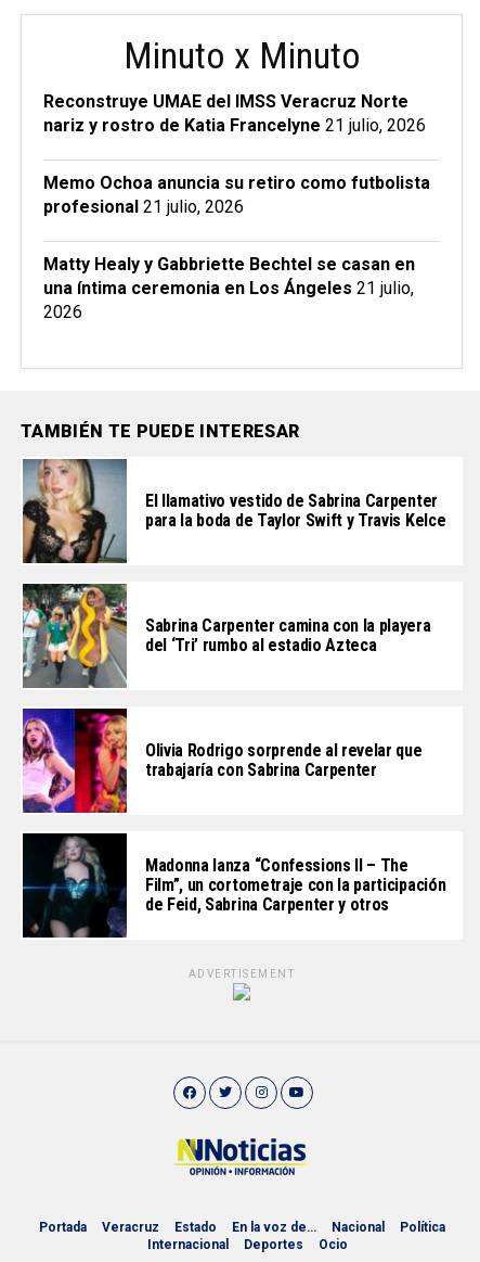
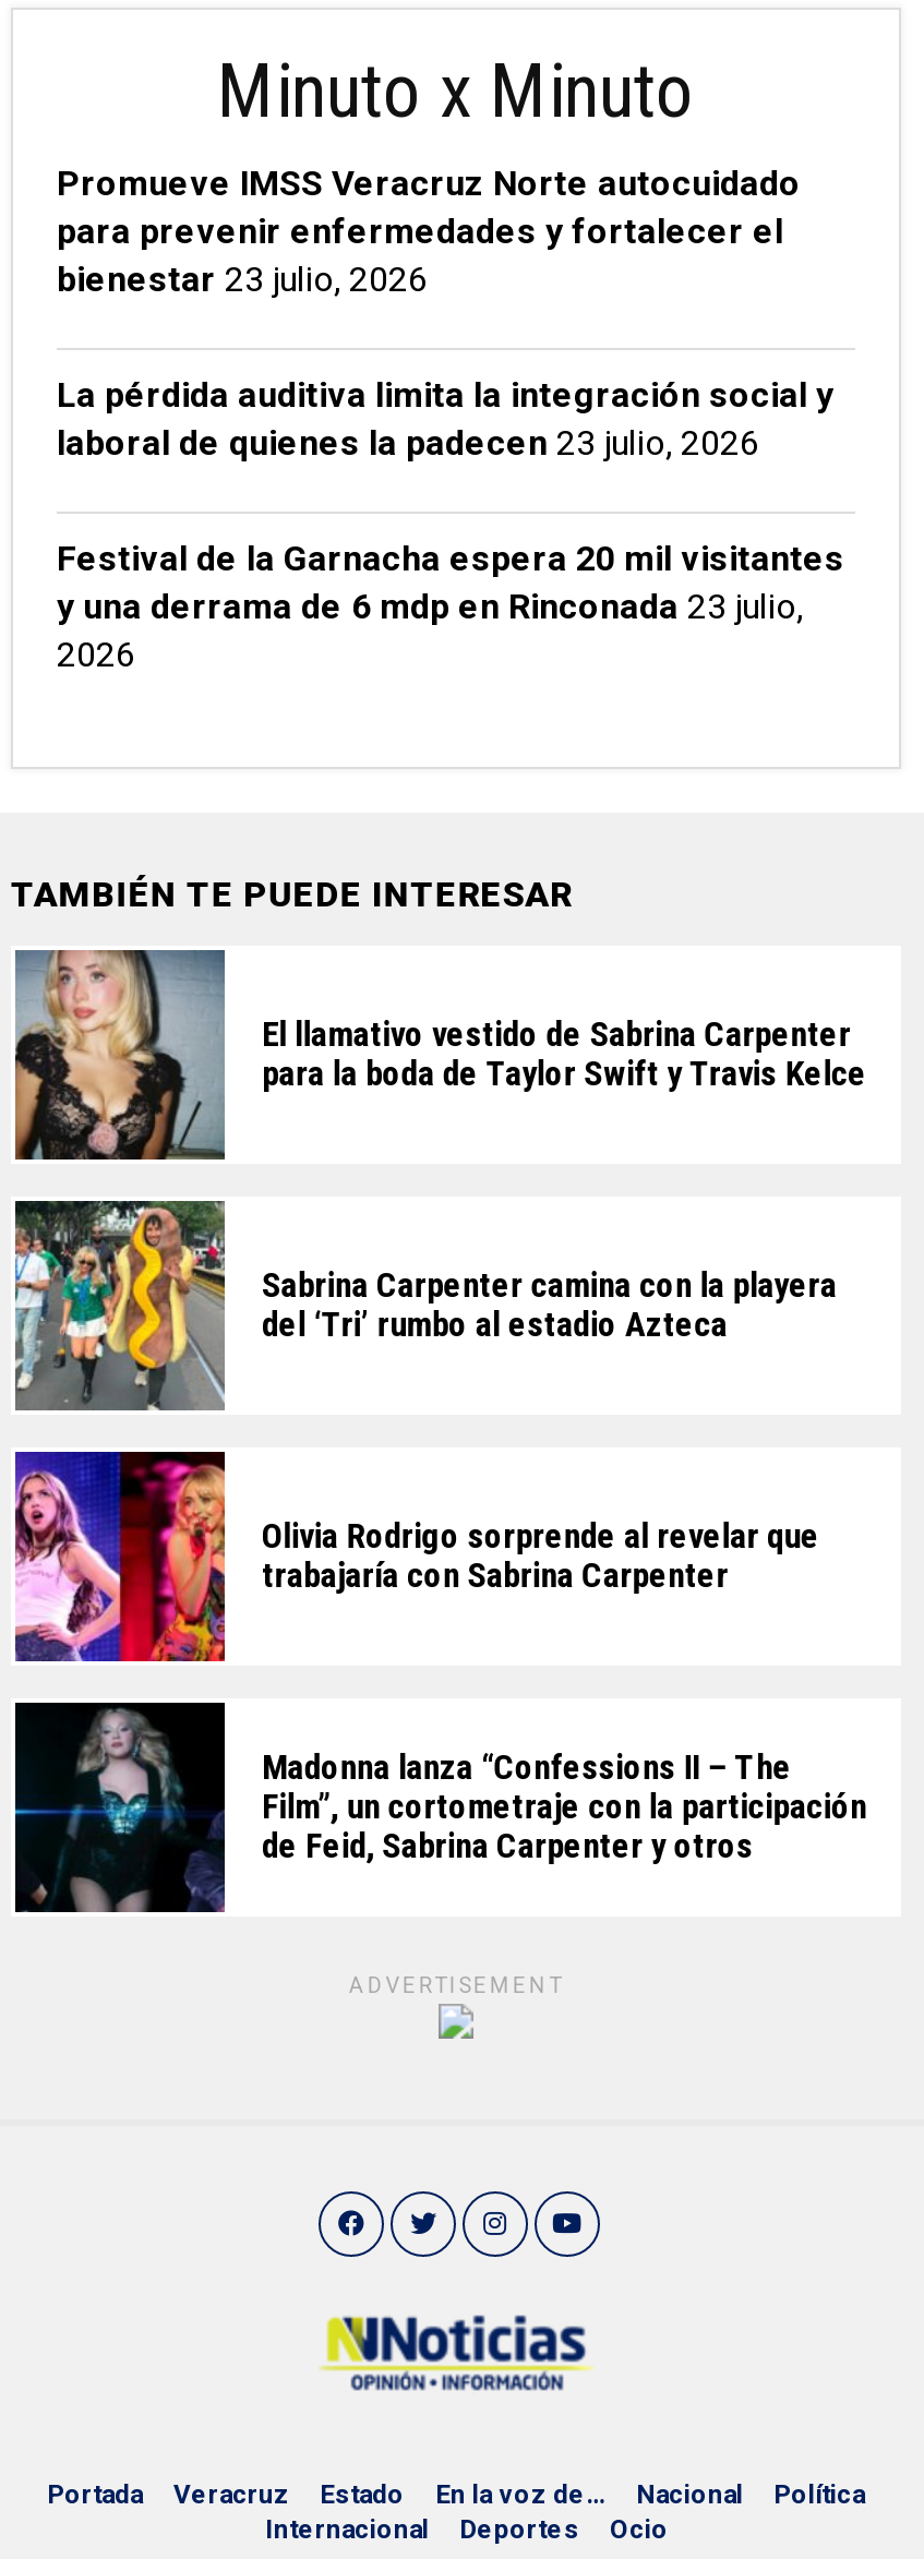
- Reconstruye UMAE del IMSS Veracruz Norte
- nariz y rostro de Katia Francelyne 21 julio, 2026
+ Promueve IMSS Veracruz Norte autocuidado
+ para prevenir enfermedades y fortalecer el
+ bienestar 23 julio, 2026

- Memo Ochoa anuncia su retiro como futbolista
- profesional 21 julio, 2026
+ La pérdida auditiva limita la integración social y
+ laboral de quienes la padecen 23 julio, 2026

- Matty Healy y Gabbriette Bechtel se casan en
- una íntima ceremonia en Los Ángeles 21 julio,
+ Festival de la Garnacha espera 20 mil visitantes
+ y una derrama de 6 mdp en Rinconada 23 julio,
